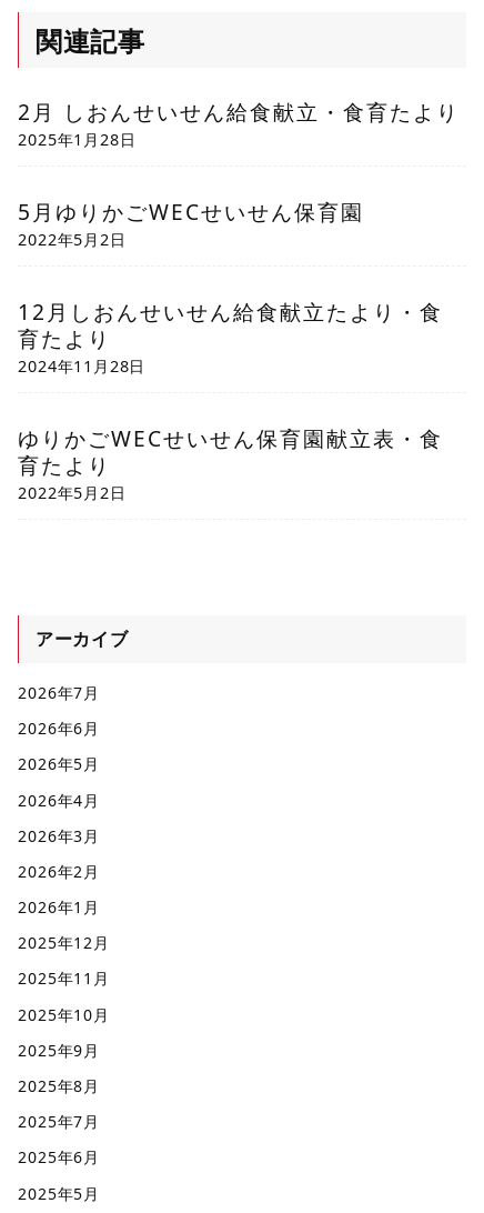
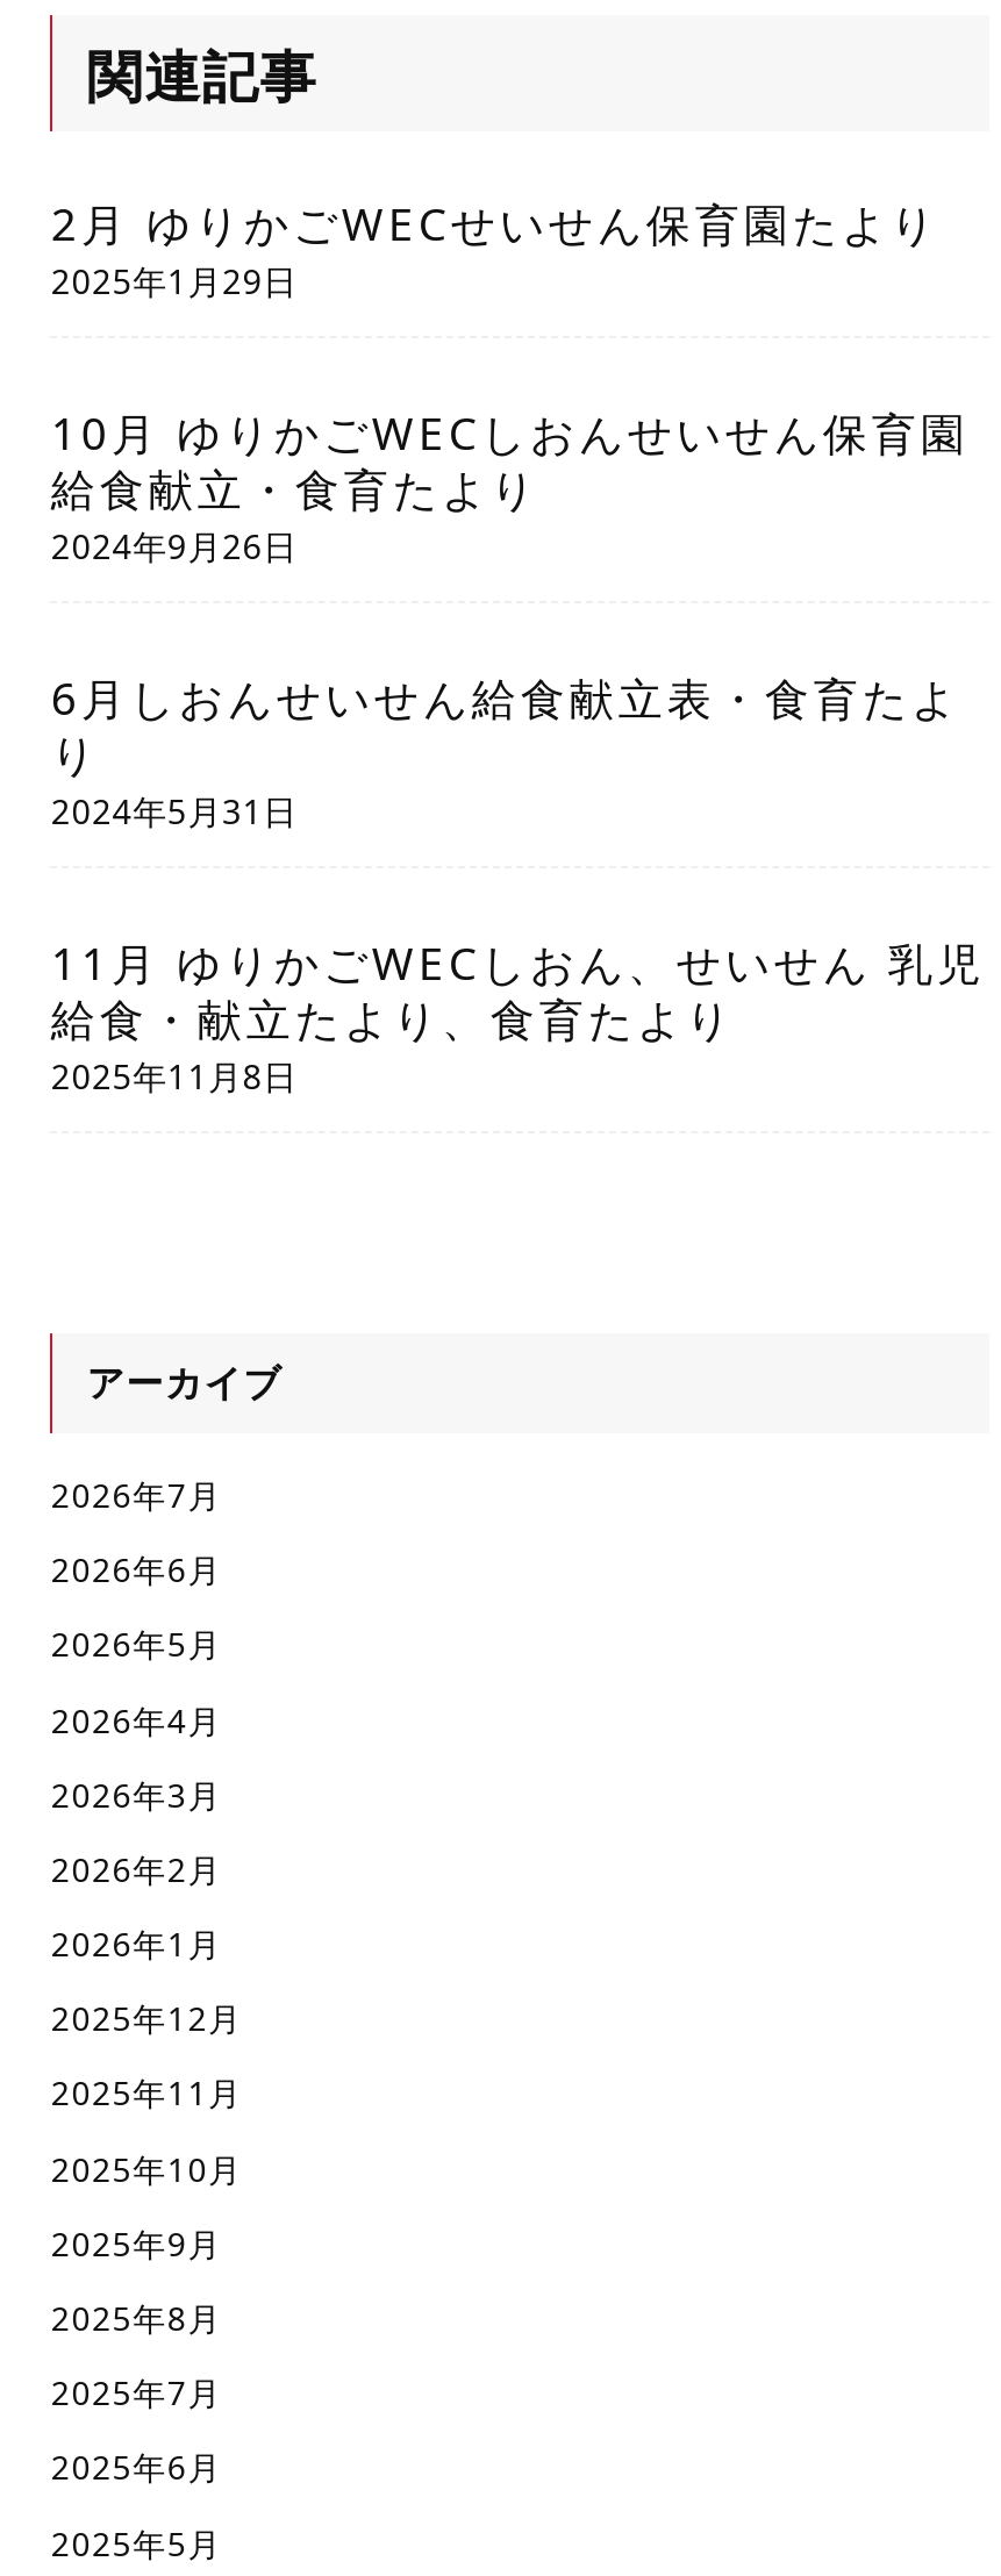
- 2月 しおんせいせん給食献立・食育たより
- 2025年1月28日
+ 2月 ゆりかごWECせいせん保育園たより
+ 2025年1月29日

- 5月ゆりかごWECせいせん保育園
- 2022年5月2日
+ 10月 ゆりかごWECしおんせいせん保育園
+ 給食献立・食育たより
+ 2024年9月26日

- 12月しおんせいせん給食献立たより・食
- 育たより
- 2024年11月28日
+ 6月しおんせいせん給食献立表・食育たよ
+ り
+ 2024年5月31日

- ゆりかごWECせいせん保育園献立表・食
- 育たより
- 2022年5月2日
+ 11月 ゆりかごWECしおん、せいせん 乳児
+ 給食・献立たより、食育たより
+ 2025年11月8日
